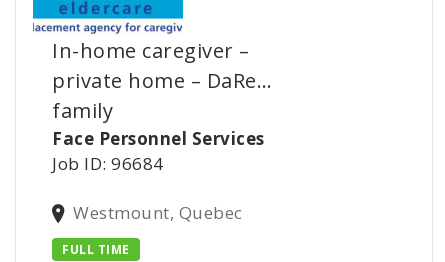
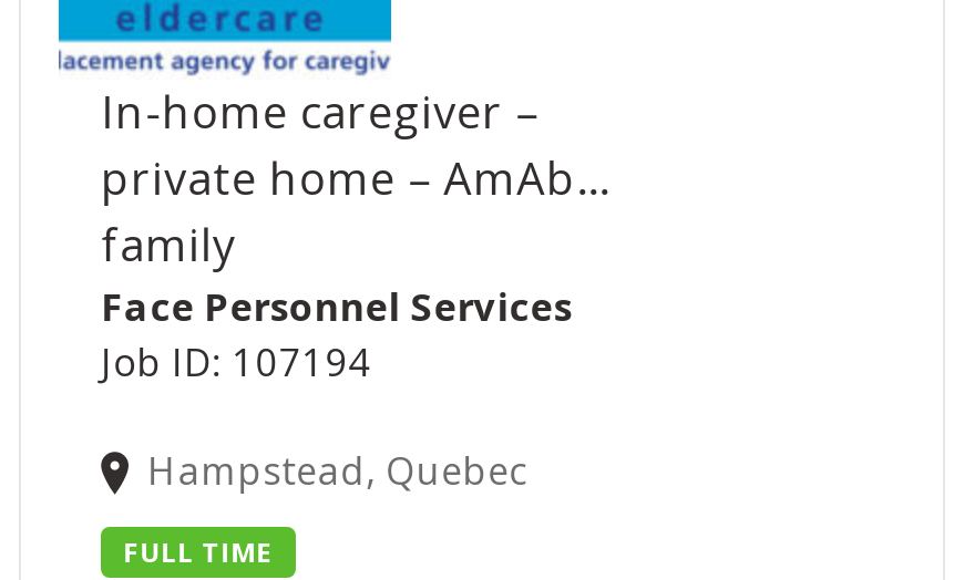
- private home – DaRe…
+ private home – AmAb…

- Job ID: 96684
+ Job ID: 107194

- Westmount, Quebec
+ Hampstead, Quebec
